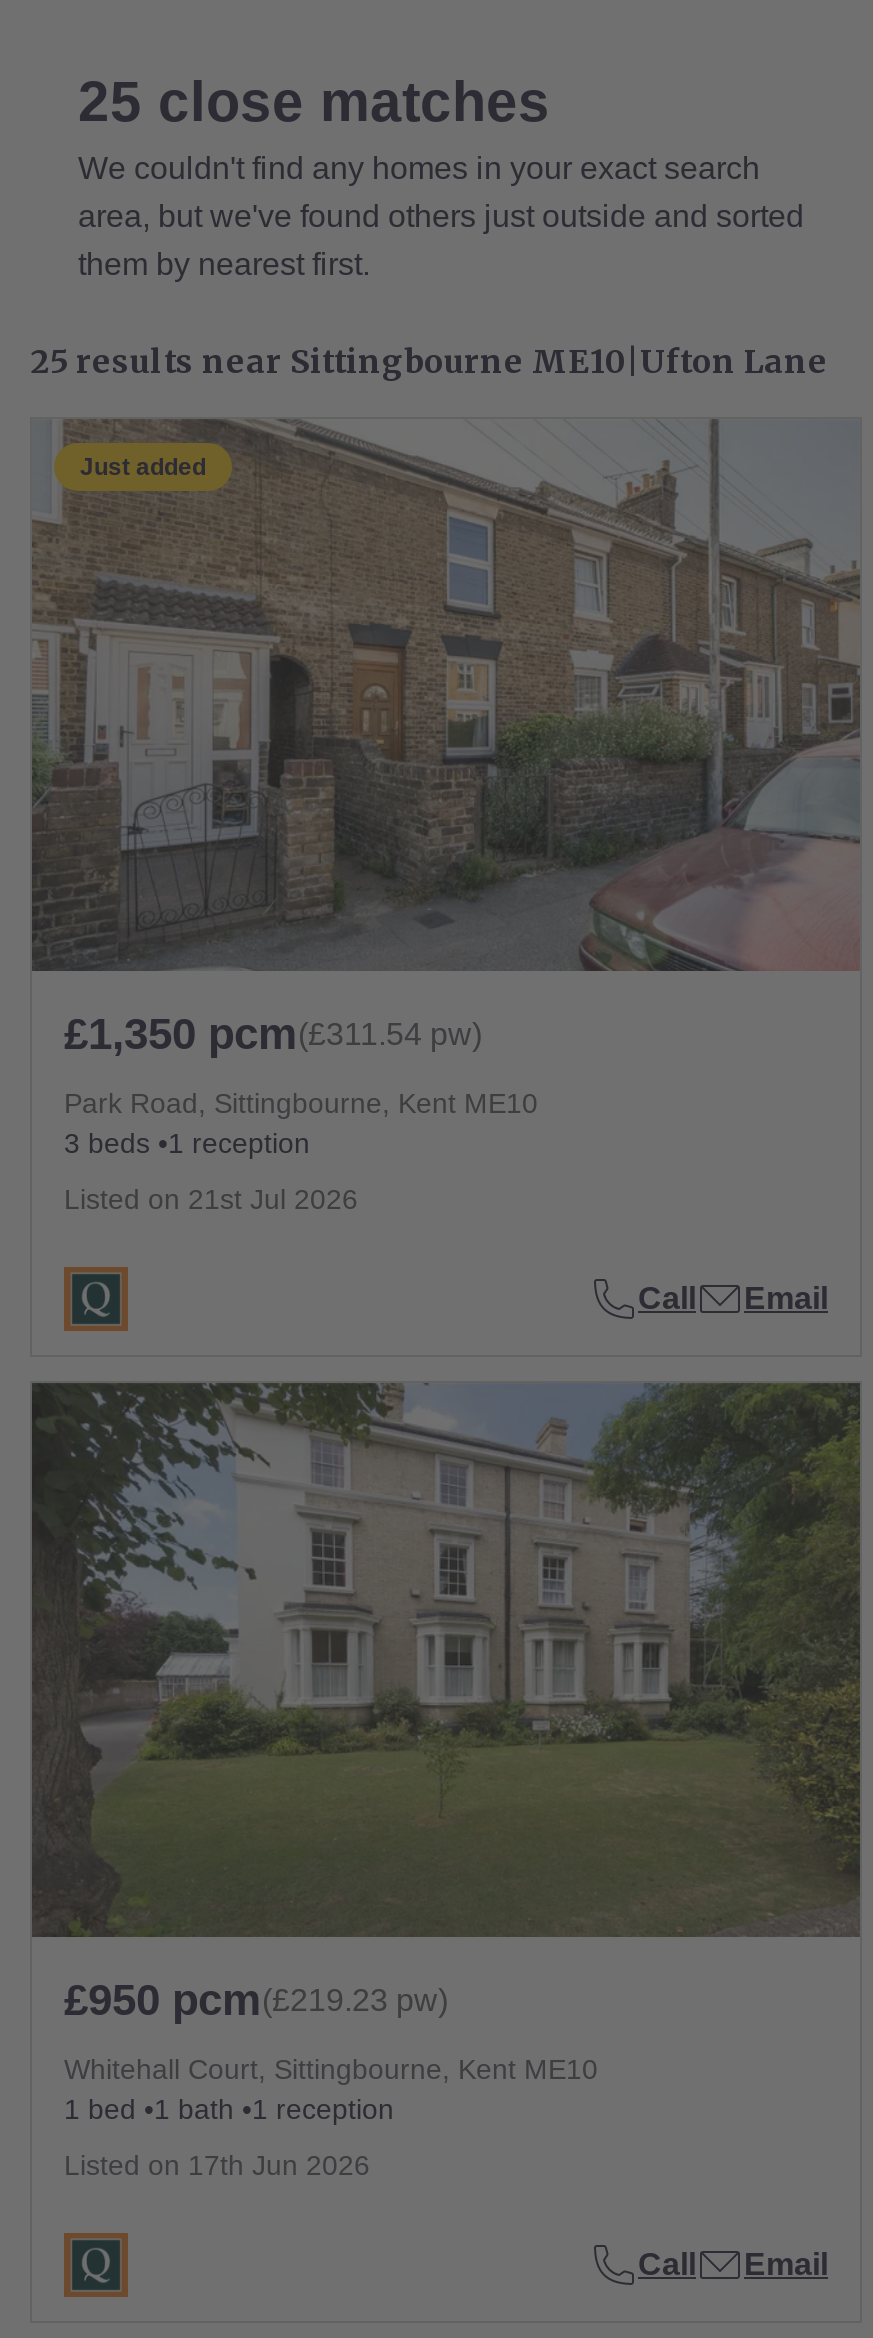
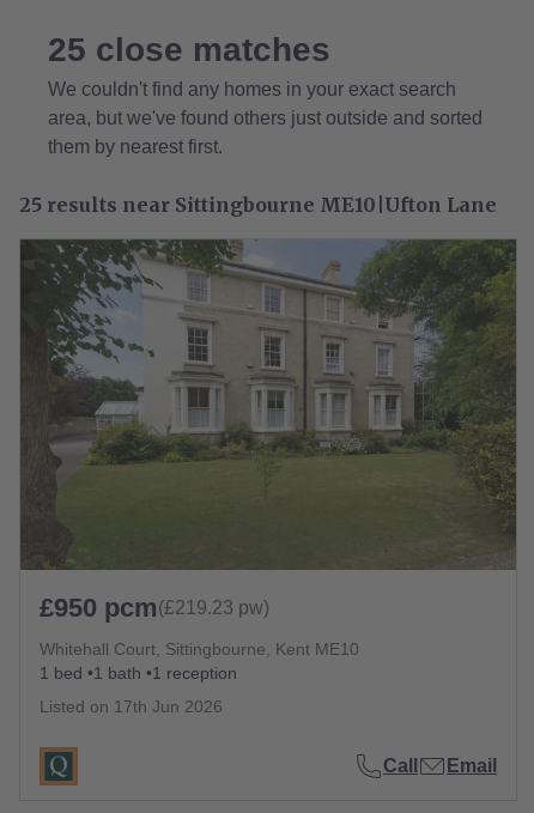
- [image]
- Just added

- £1,350 pcm(£311.54 pw)
- Park Road, Sittingbourne, Kent ME10
- 3 beds 1 reception
- Listed on 21st Jul 2026
- Call
- Email
